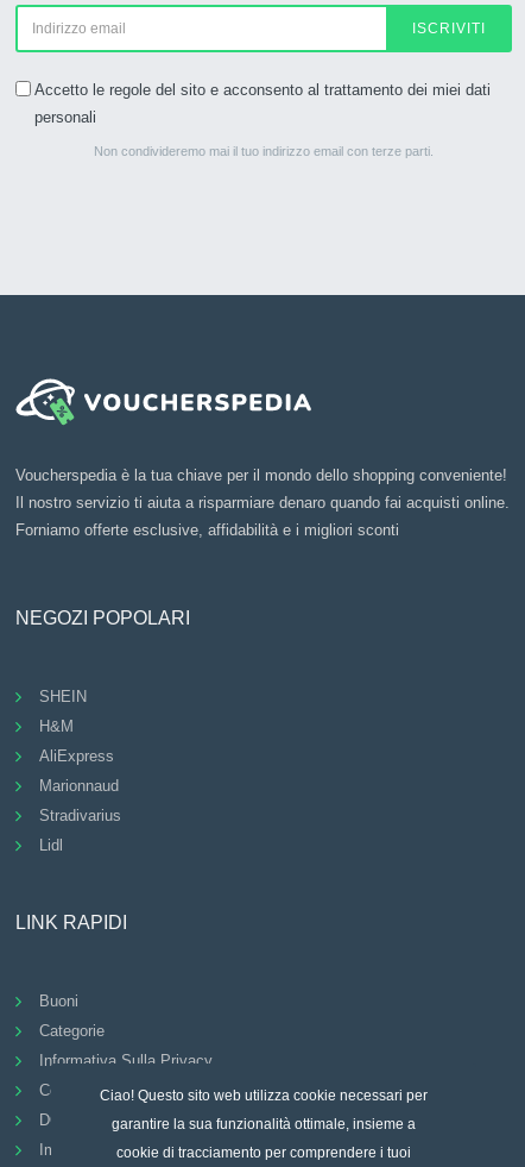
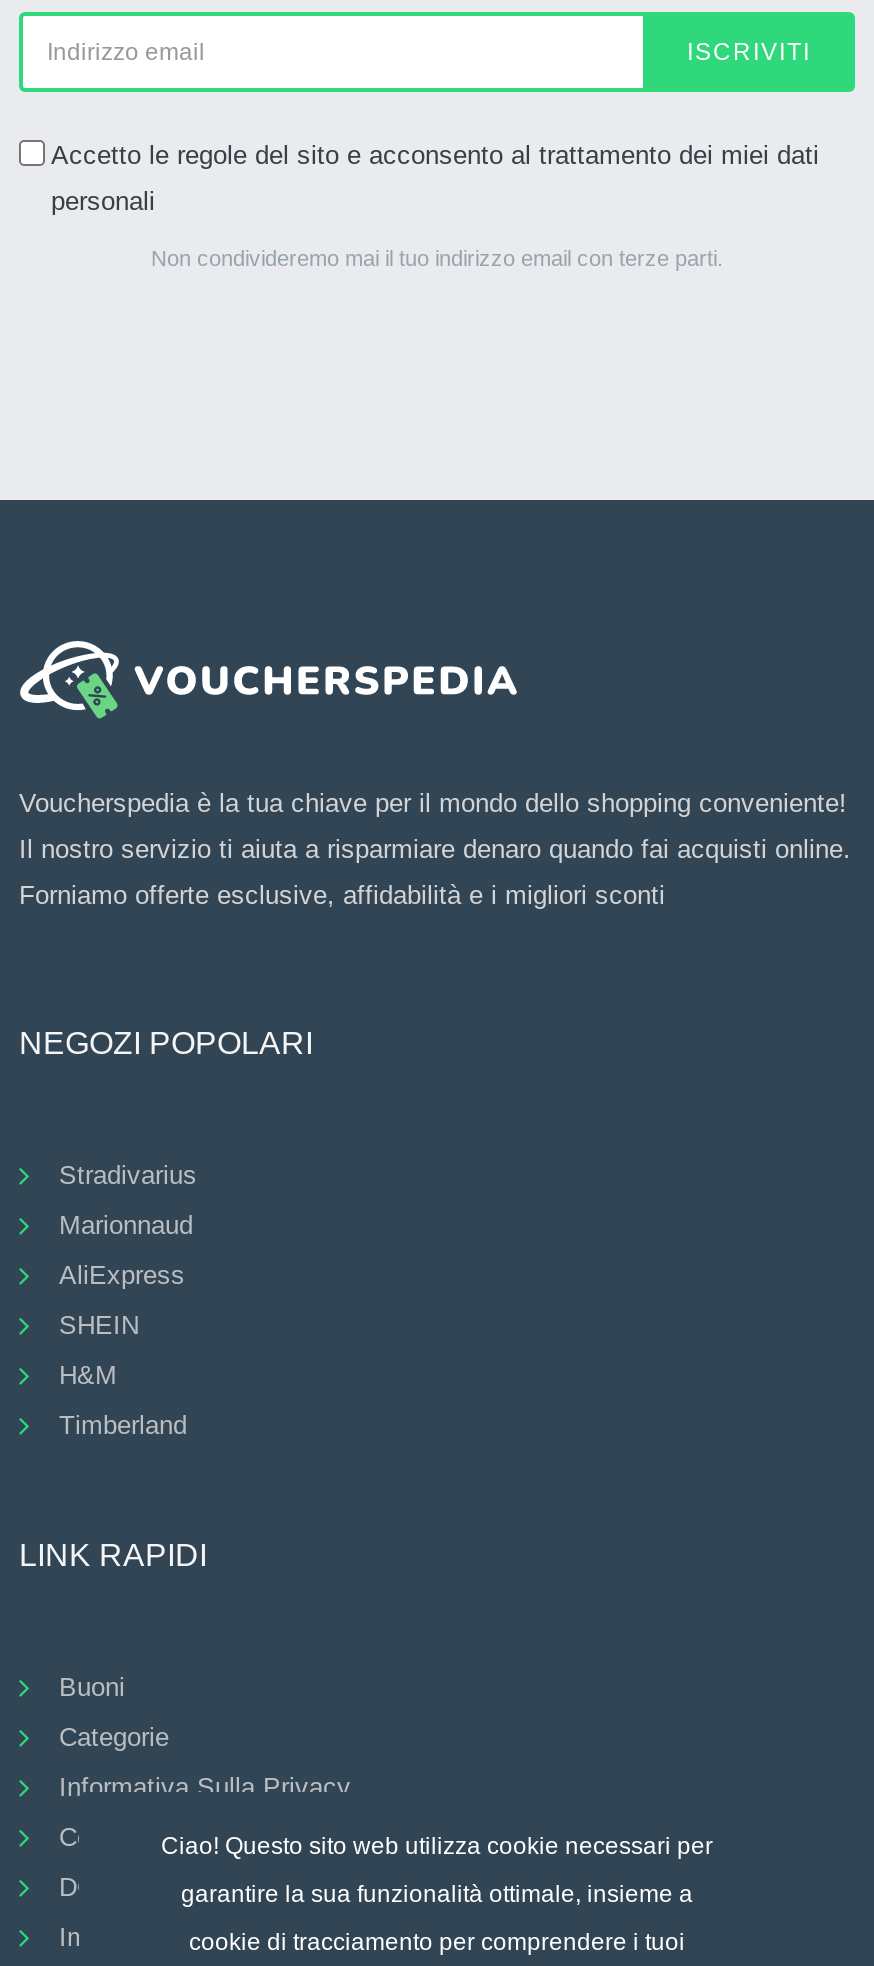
moved down: SHEIN | H&M

moved up: AliExpress | Marionnaud | Stradivarius

- Lidl
+ Timberland
